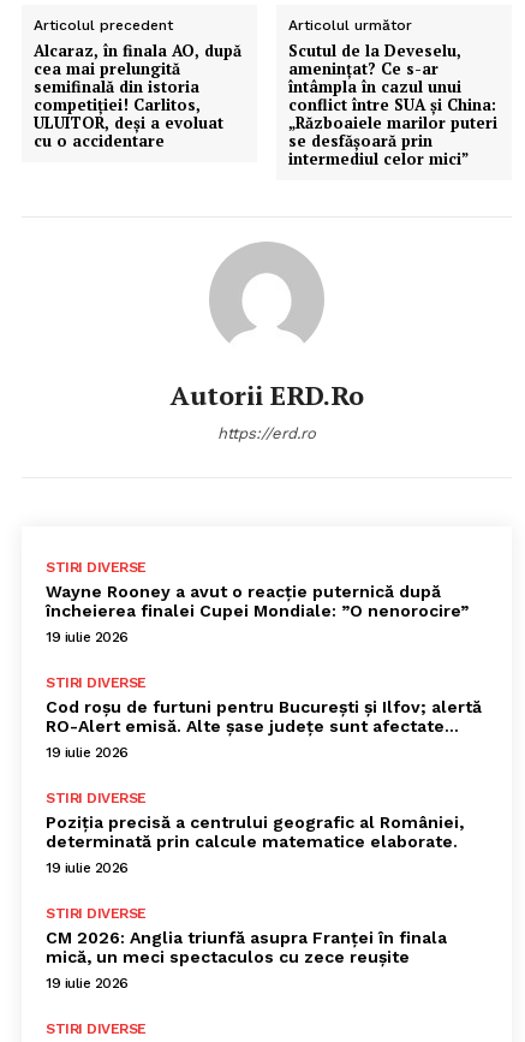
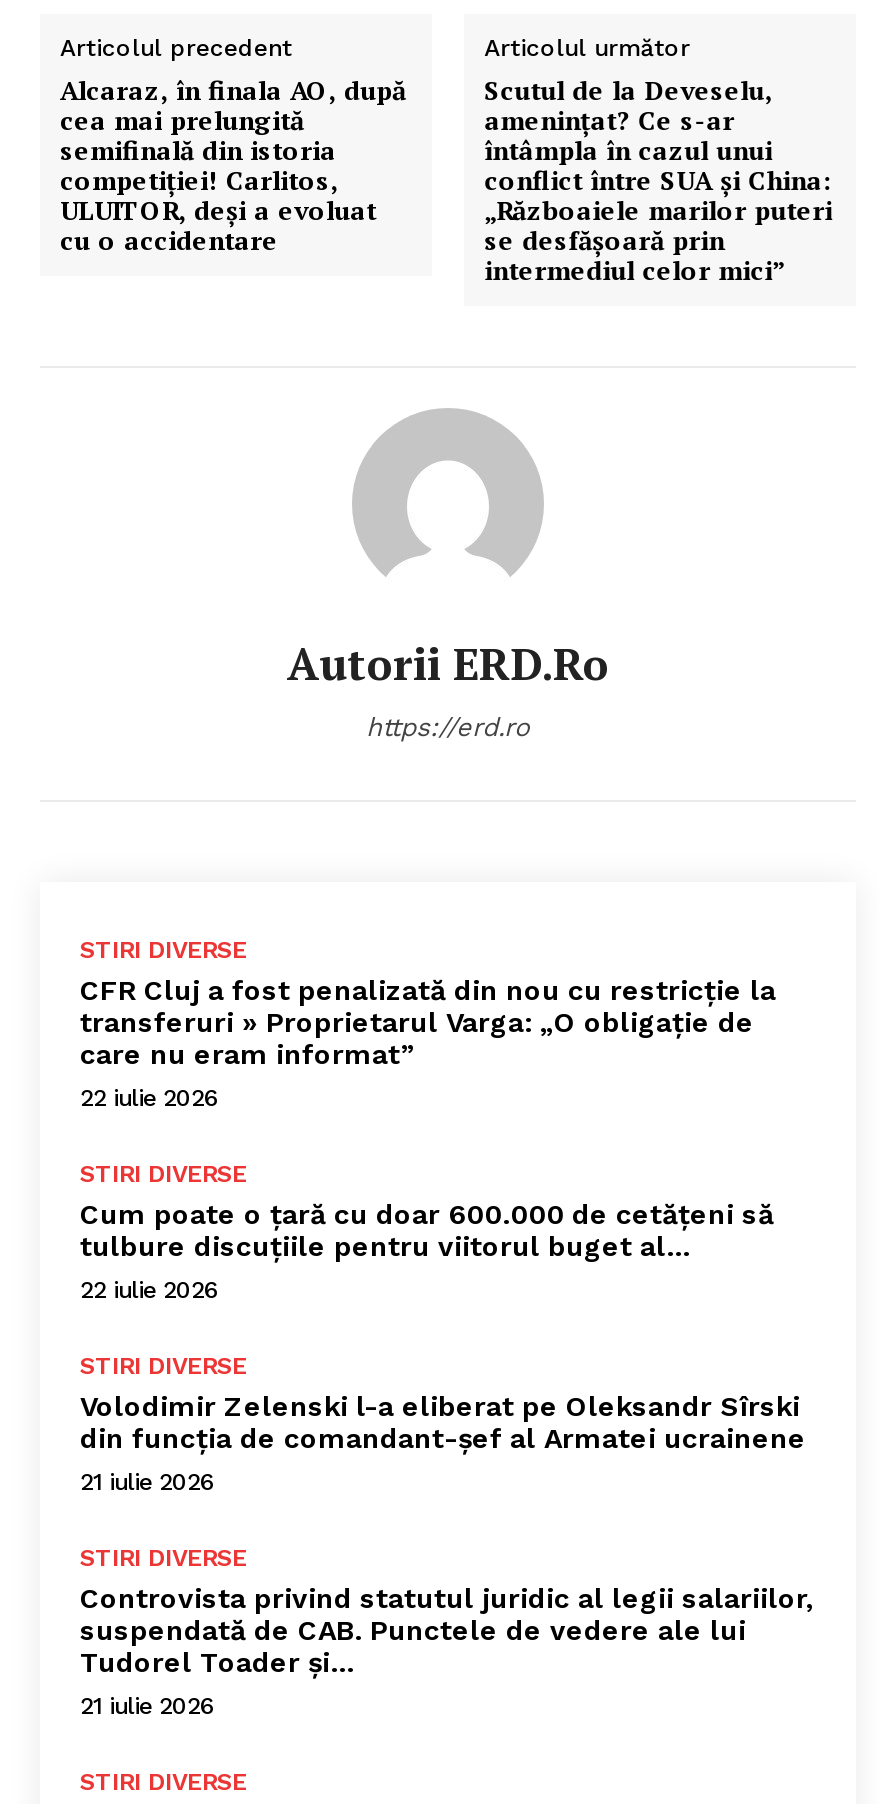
- Wayne Rooney a avut o reacție puternică după
- încheierea finalei Cupei Mondiale: ”O nenorocire”
- 19 iulie 2026
+ CFR Cluj a fost penalizată din nou cu restricție la
+ transferuri » Proprietarul Varga: „O obligație de
+ care nu eram informat”
+ 22 iulie 2026

- Cod roșu de furtuni pentru București și Ilfov; alertă
- RO-Alert emisă. Alte șase județe sunt afectate…
- 19 iulie 2026
+ Cum poate o țară cu doar 600.000 de cetățeni să
+ tulbure discuțiile pentru viitorul buget al…
+ 22 iulie 2026

- Poziția precisă a centrului geografic al României,
- determinată prin calcule matematice elaborate.
- 19 iulie 2026
+ Volodimir Zelenski l-a eliberat pe Oleksandr Sîrski
+ din funcția de comandant-șef al Armatei ucrainene
+ 21 iulie 2026

- CM 2026: Anglia triunfă asupra Franței în finala
- mică, un meci spectaculos cu zece reușite
- 19 iulie 2026
+ Controvista privind statutul juridic al legii salariilor,
+ suspendată de CAB. Punctele de vedere ale lui
+ Tudorel Toader și…
+ 21 iulie 2026
